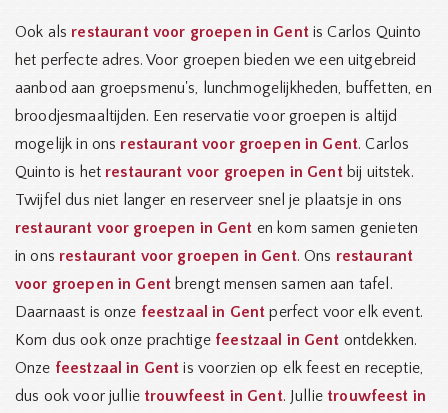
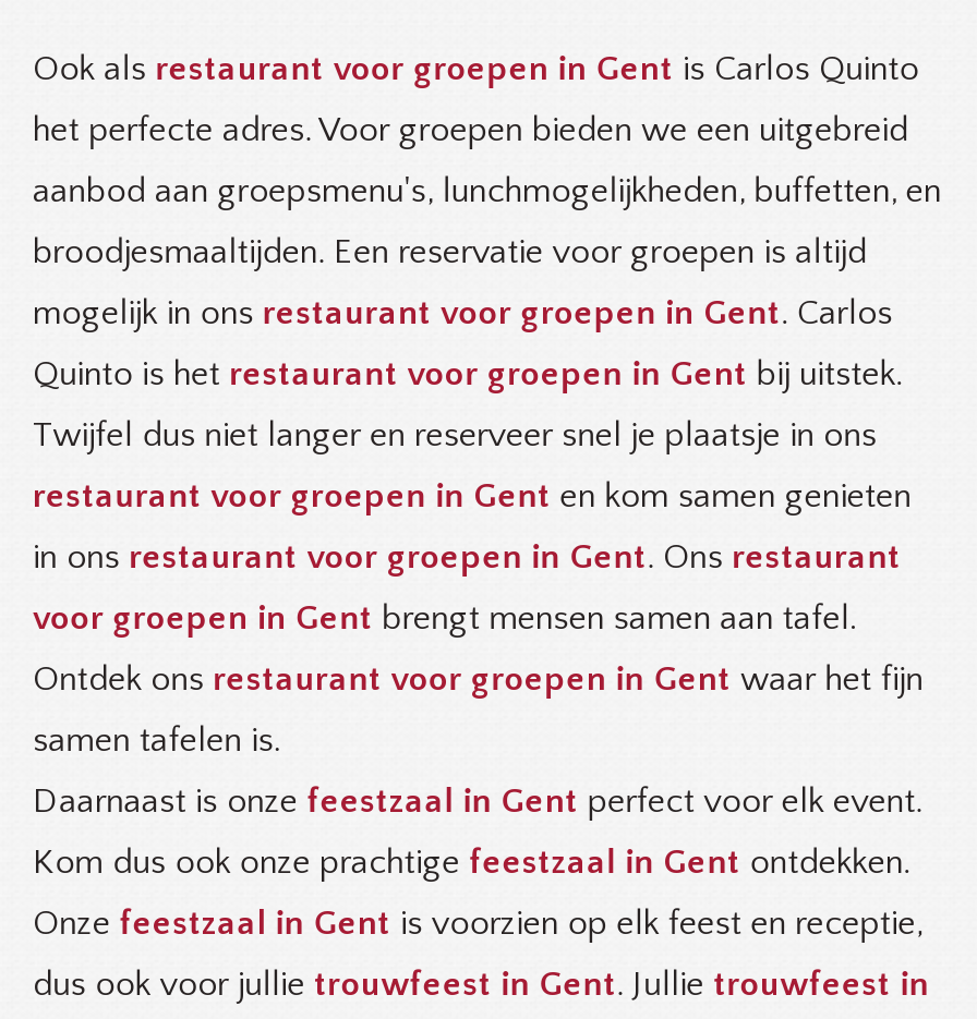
+ Ontdek ons restaurant voor groepen in Gent waar het fijn
+ samen tafelen is.
